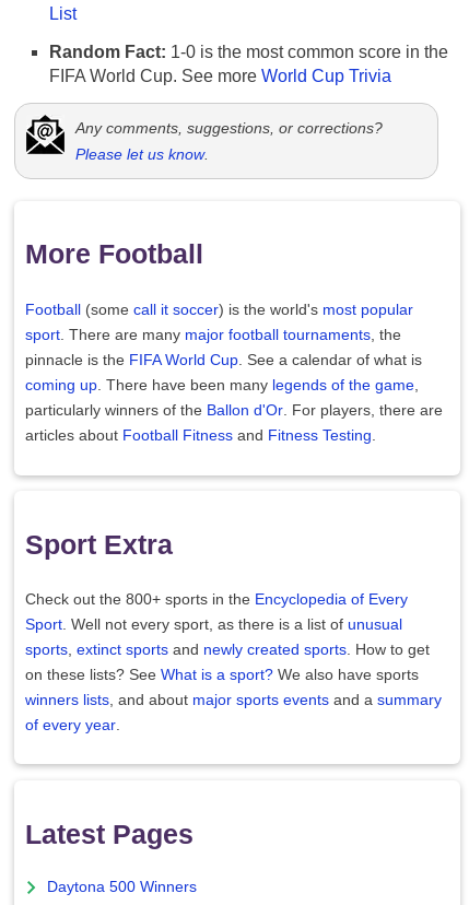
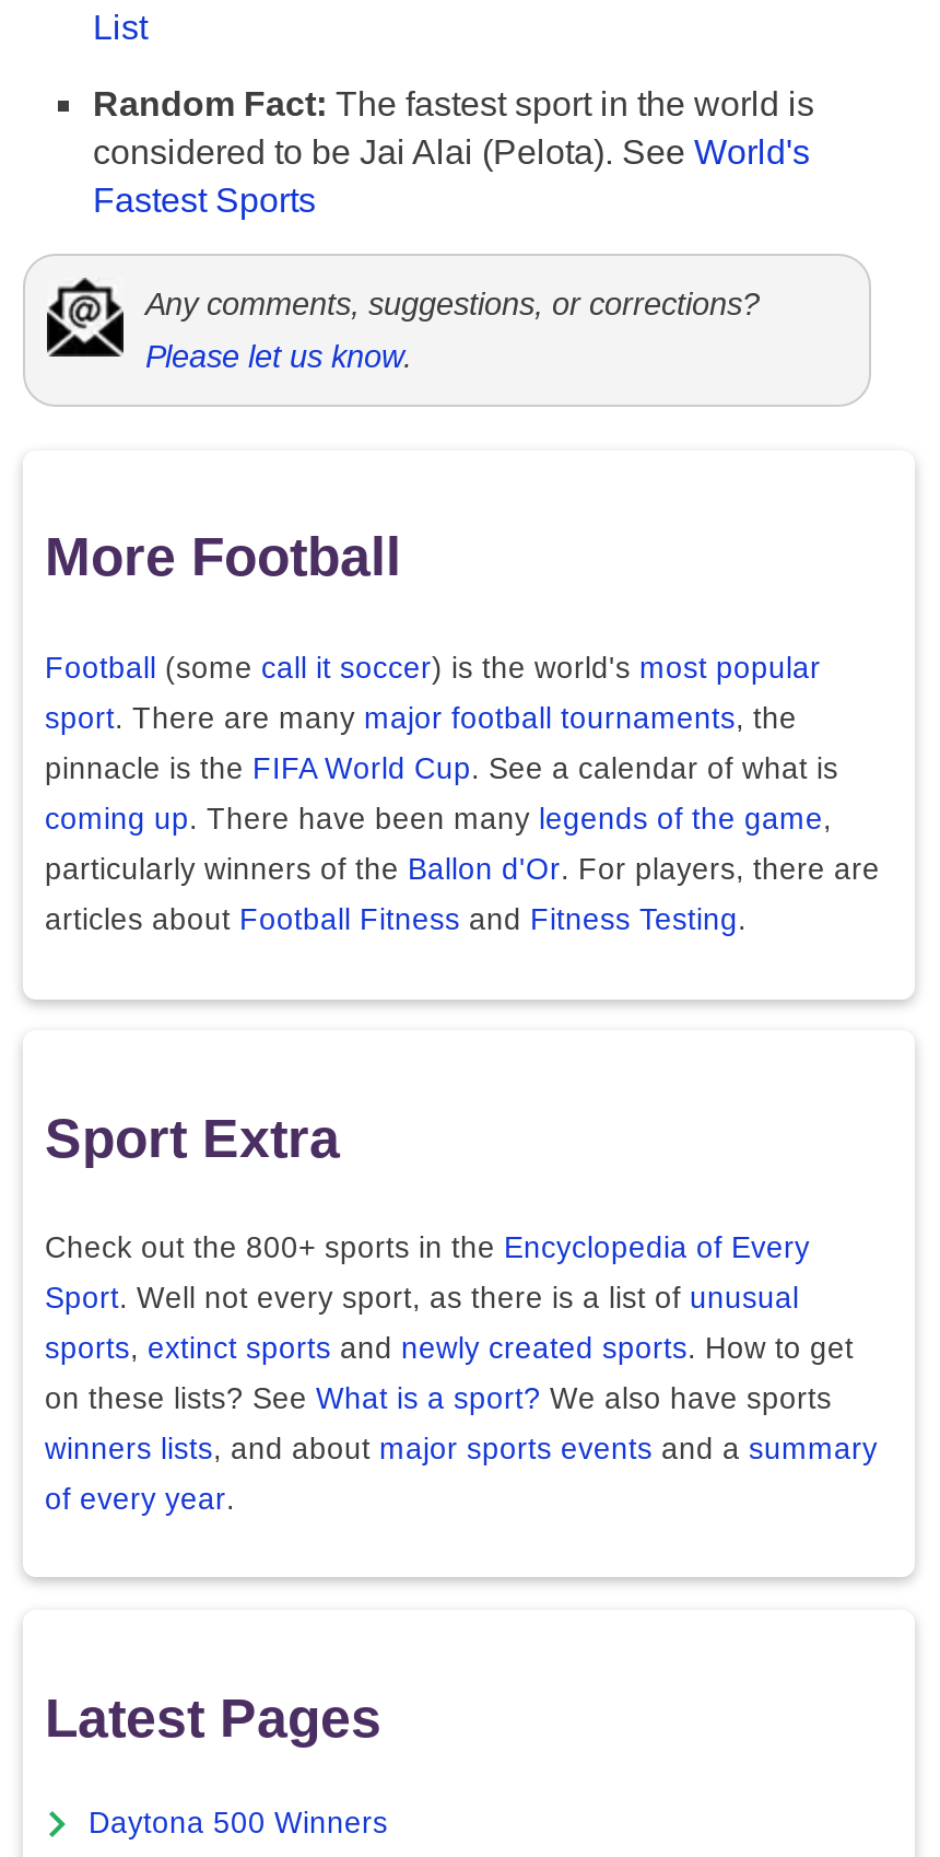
- Random Fact: 1-0 is the most common score in the
- FIFA World Cup. See more World Cup Trivia
+ Random Fact: The fastest sport in the world is
+ considered to be Jai Alai (Pelota). See World's
+ Fastest Sports
